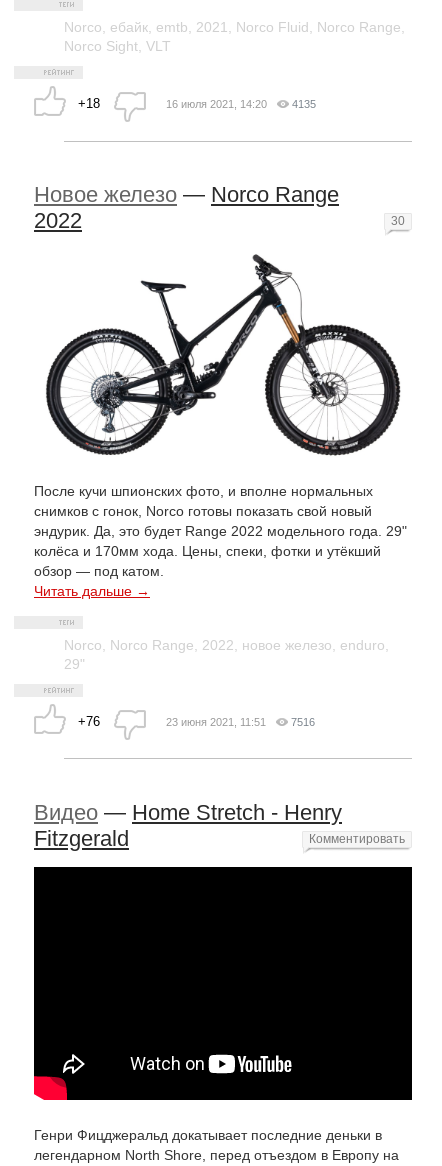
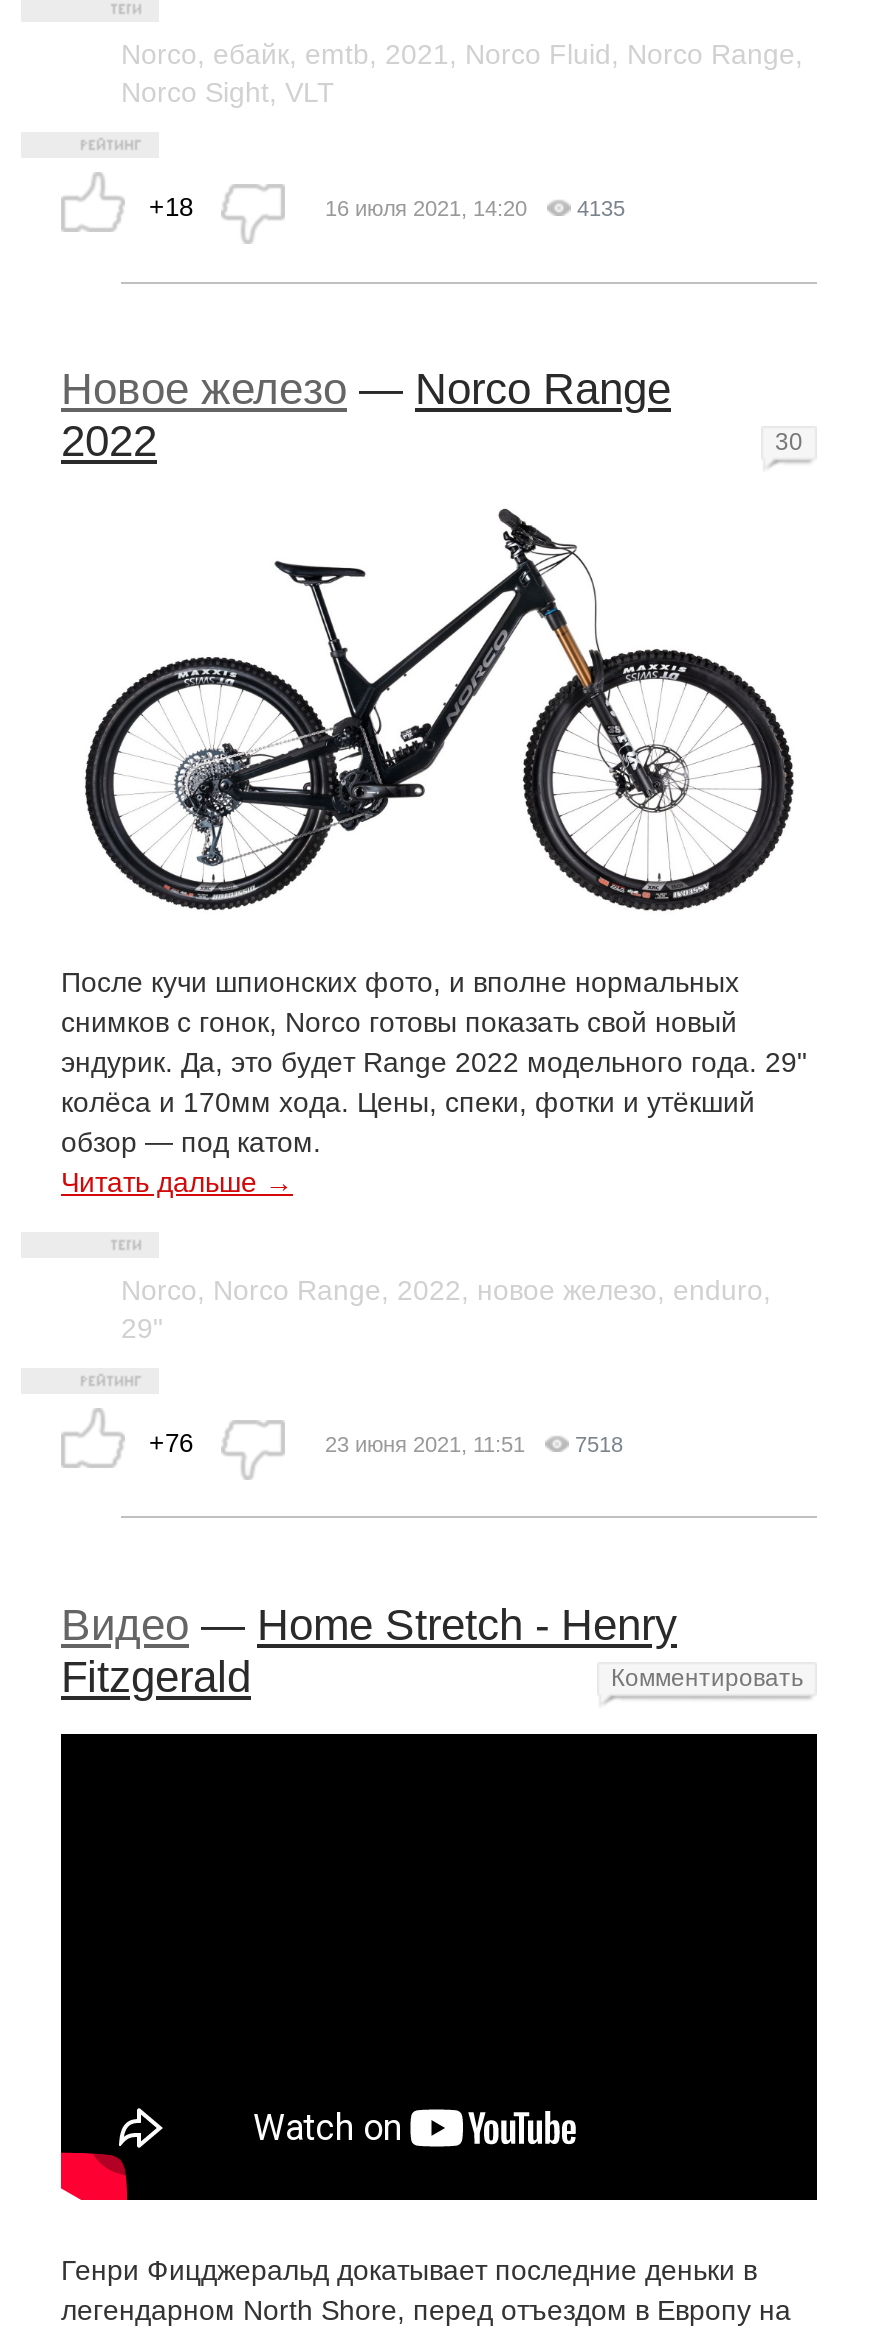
- 7516
+ 7518
